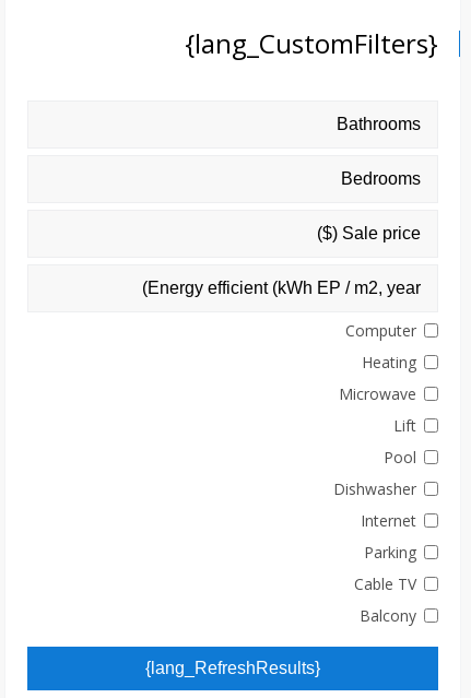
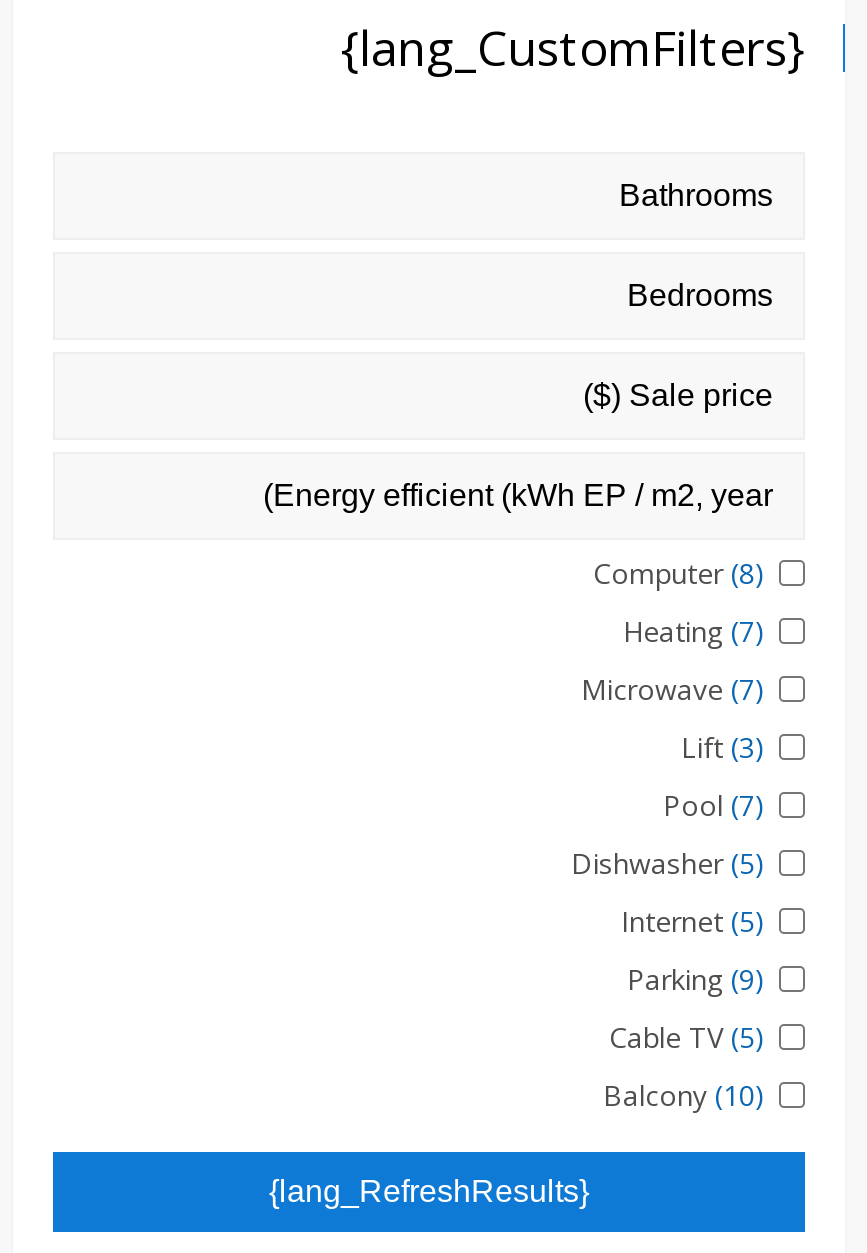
- Computer
+ Computer (8)

- Heating
+ Heating (7)

- Microwave
+ Microwave (7)

- Lift
+ Lift (3)

- Pool
+ Pool (7)

- Dishwasher
+ Dishwasher (5)

- Internet
+ Internet (5)

- Parking
+ Parking (9)

- Cable TV
+ Cable TV (5)

- Balcony
+ Balcony (10)
